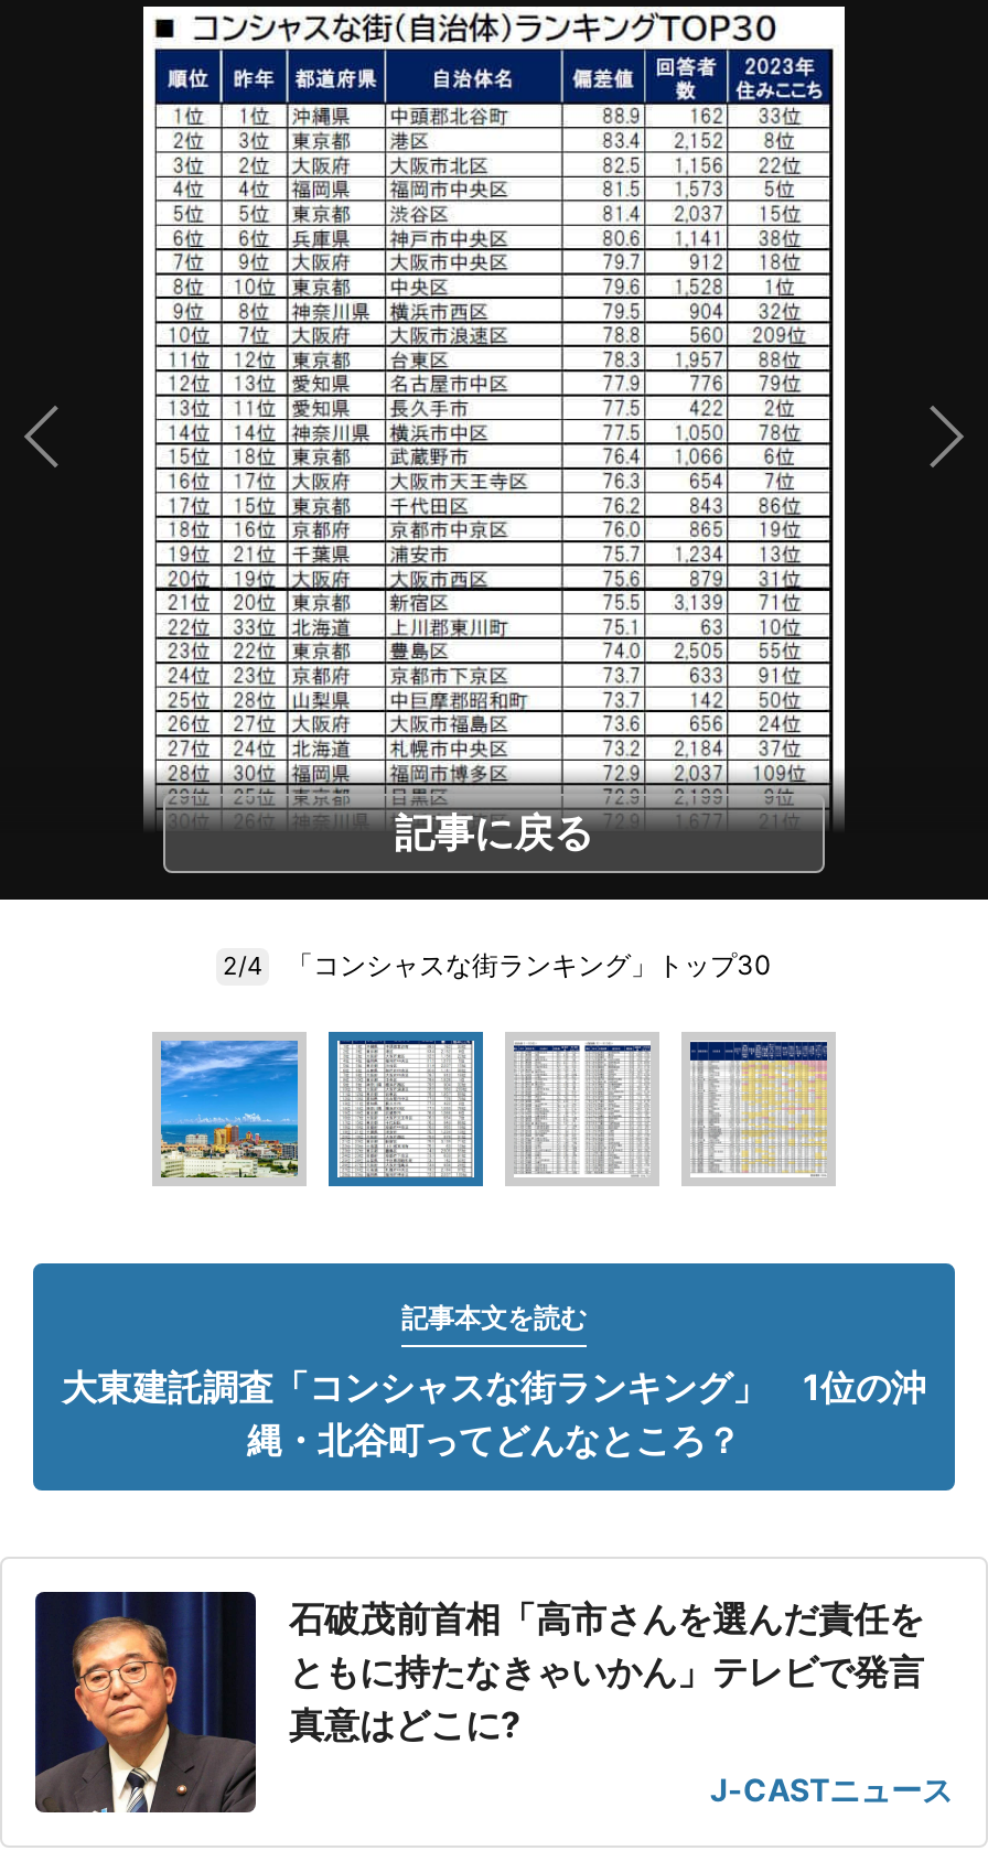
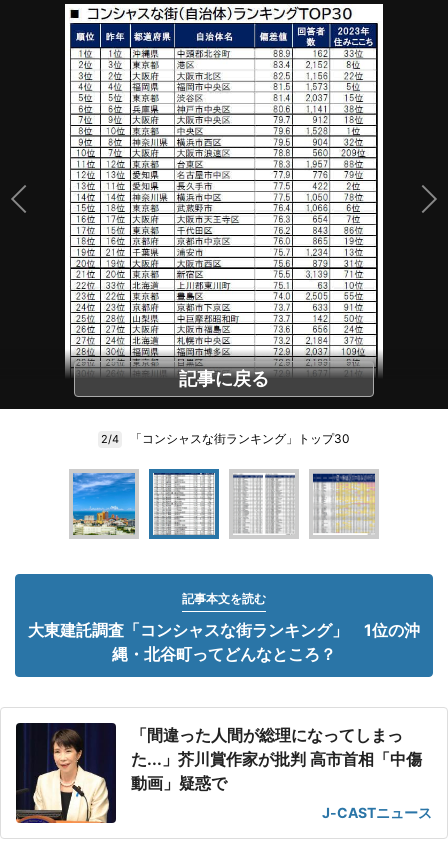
- [image]
- 石破茂前首相「高市さんを選んだ責任を
- ともに持たなきゃいかん」テレビで発言
- 真意はどこに?
+ [image]
+ 「間違った人間が総理になってしまっ
+ た...」芥川賞作家が批判 高市首相「中傷
+ 動画」疑惑で
